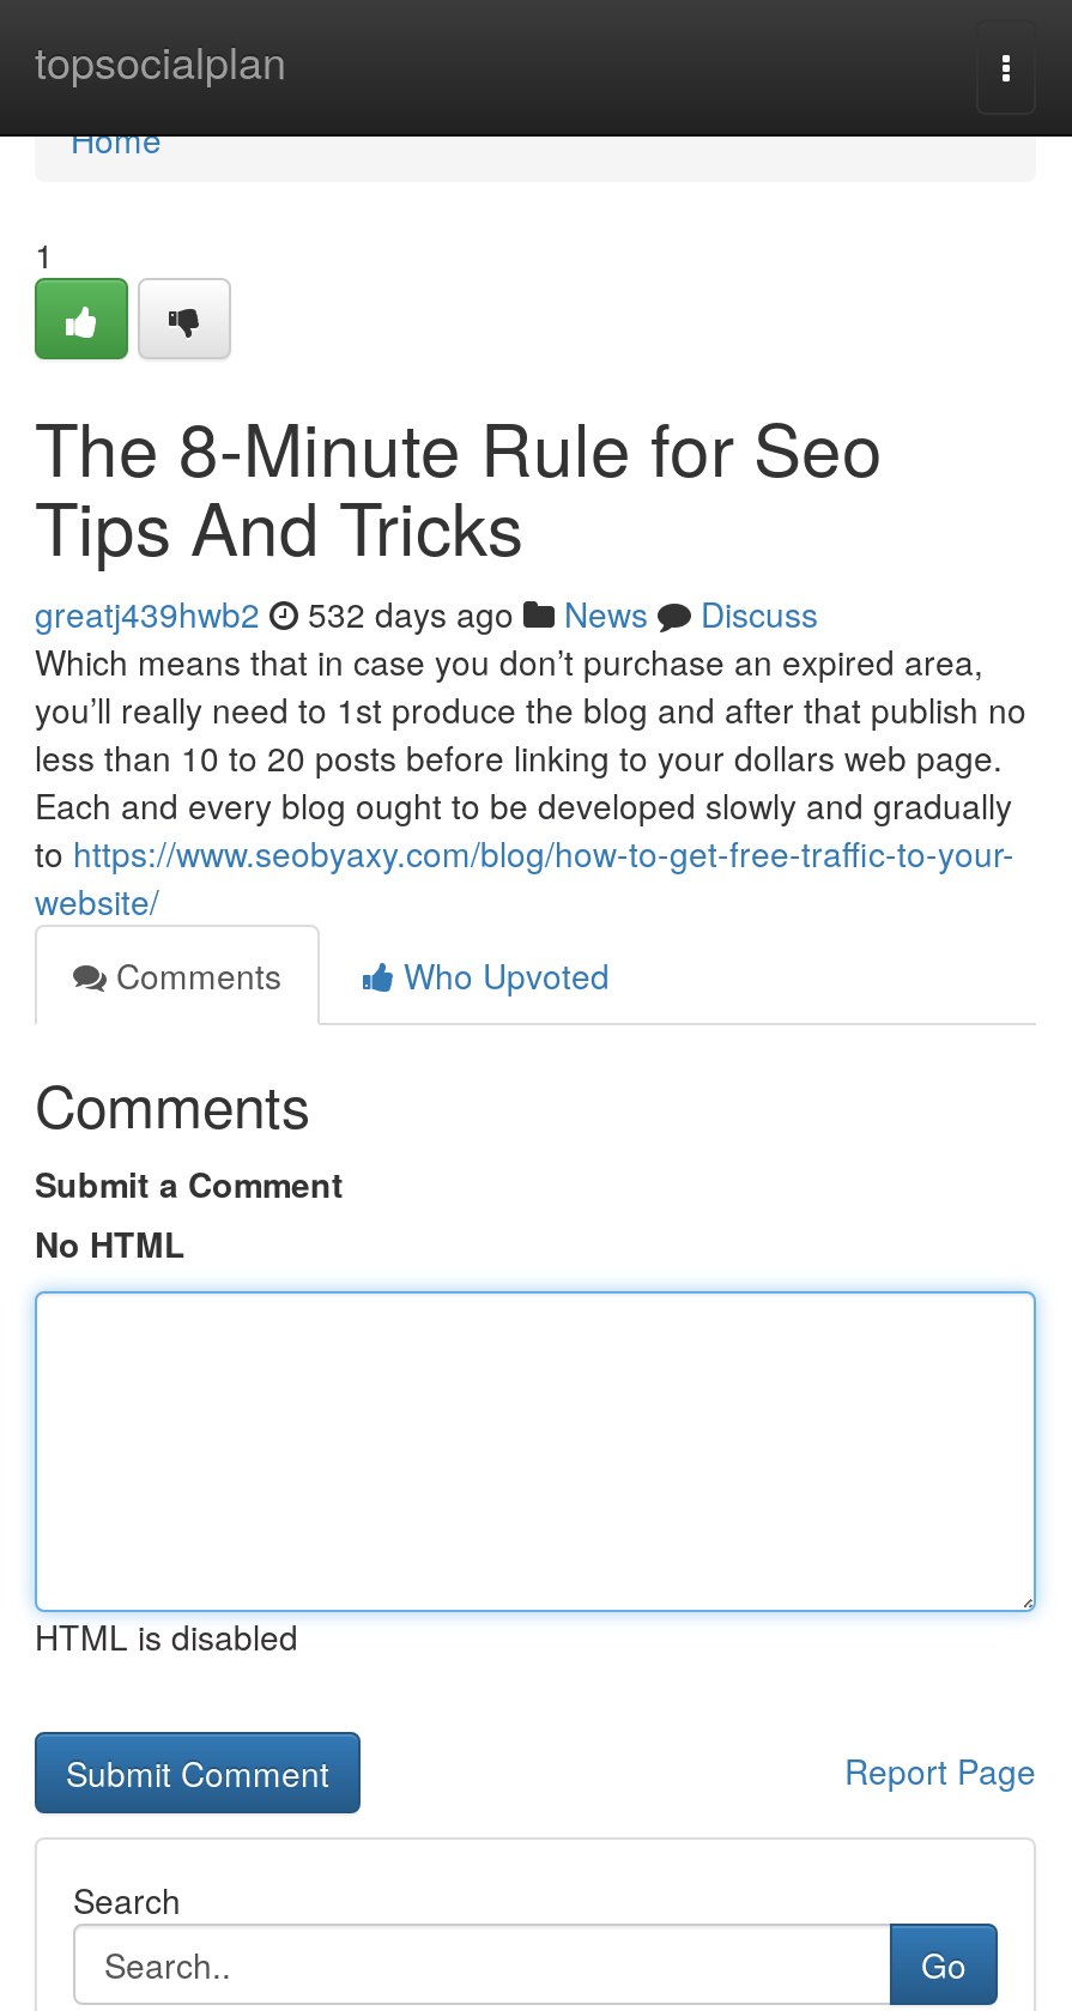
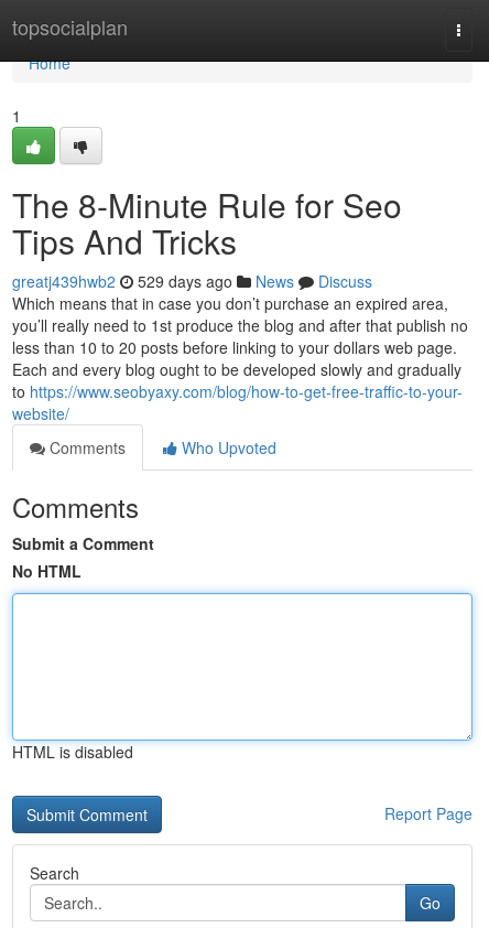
- greatj439hwb2 532 days ago News Discuss
+ greatj439hwb2 529 days ago News Discuss
